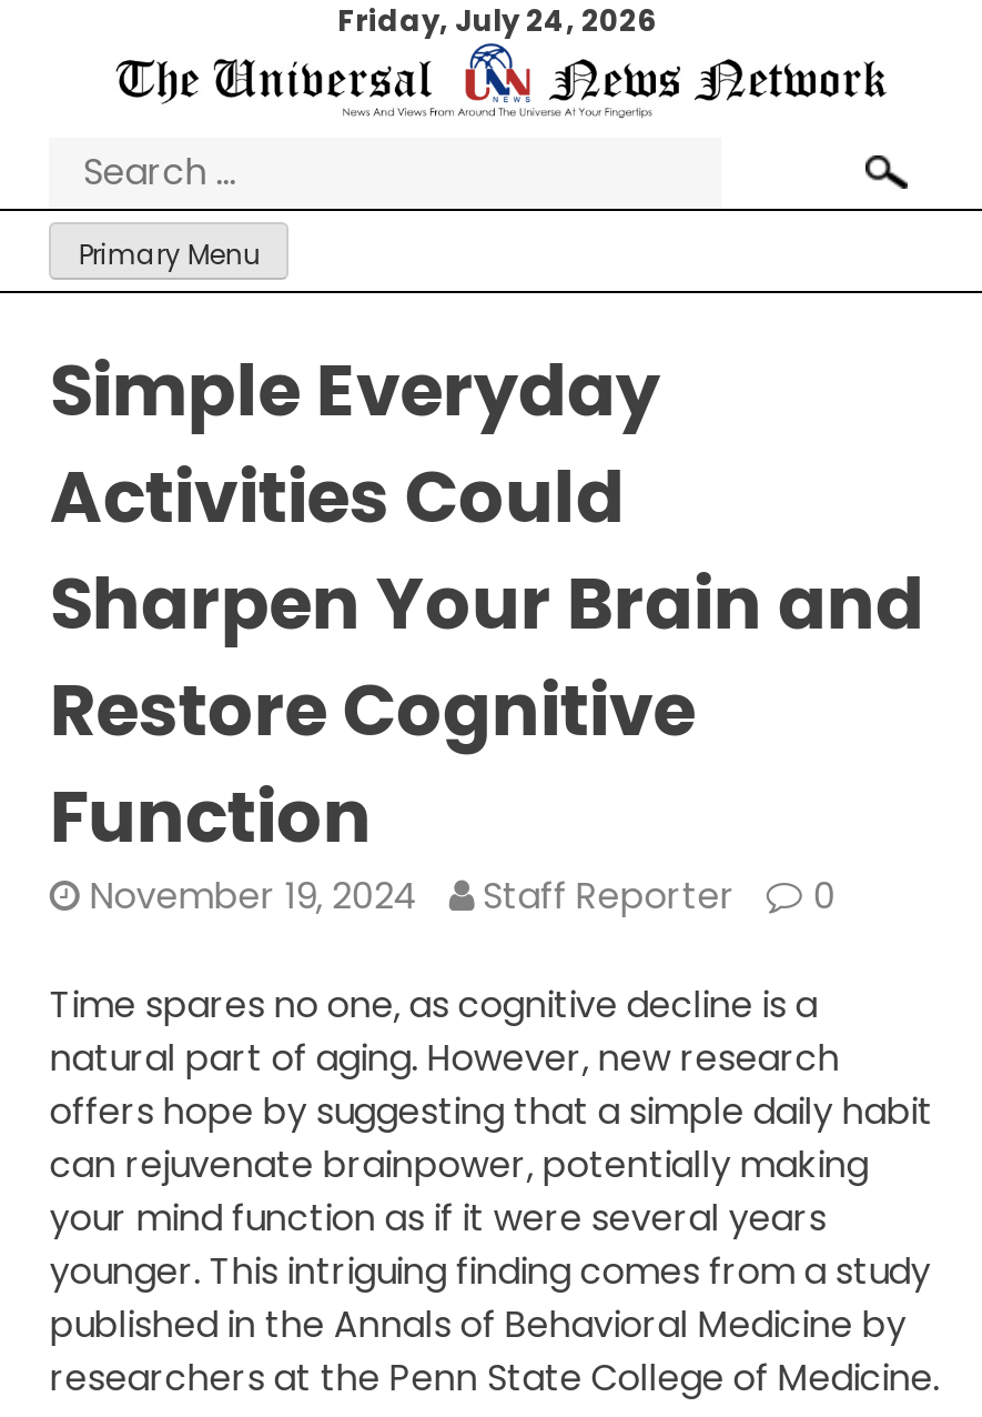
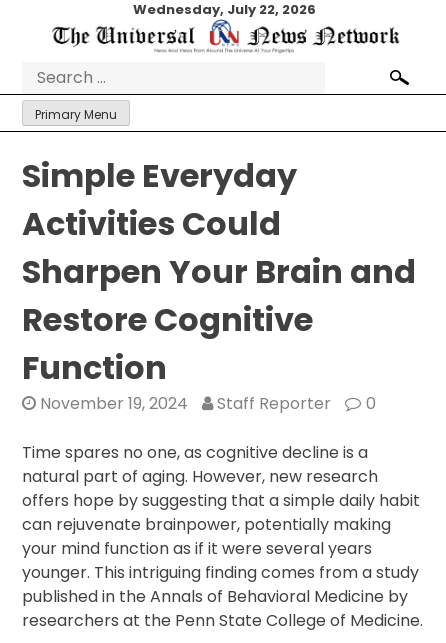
- Friday, July 24, 2026
+ Wednesday, July 22, 2026
